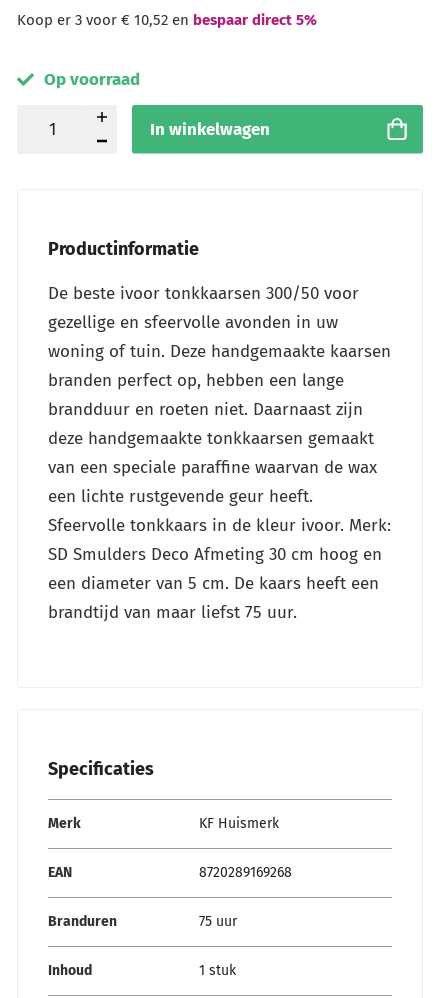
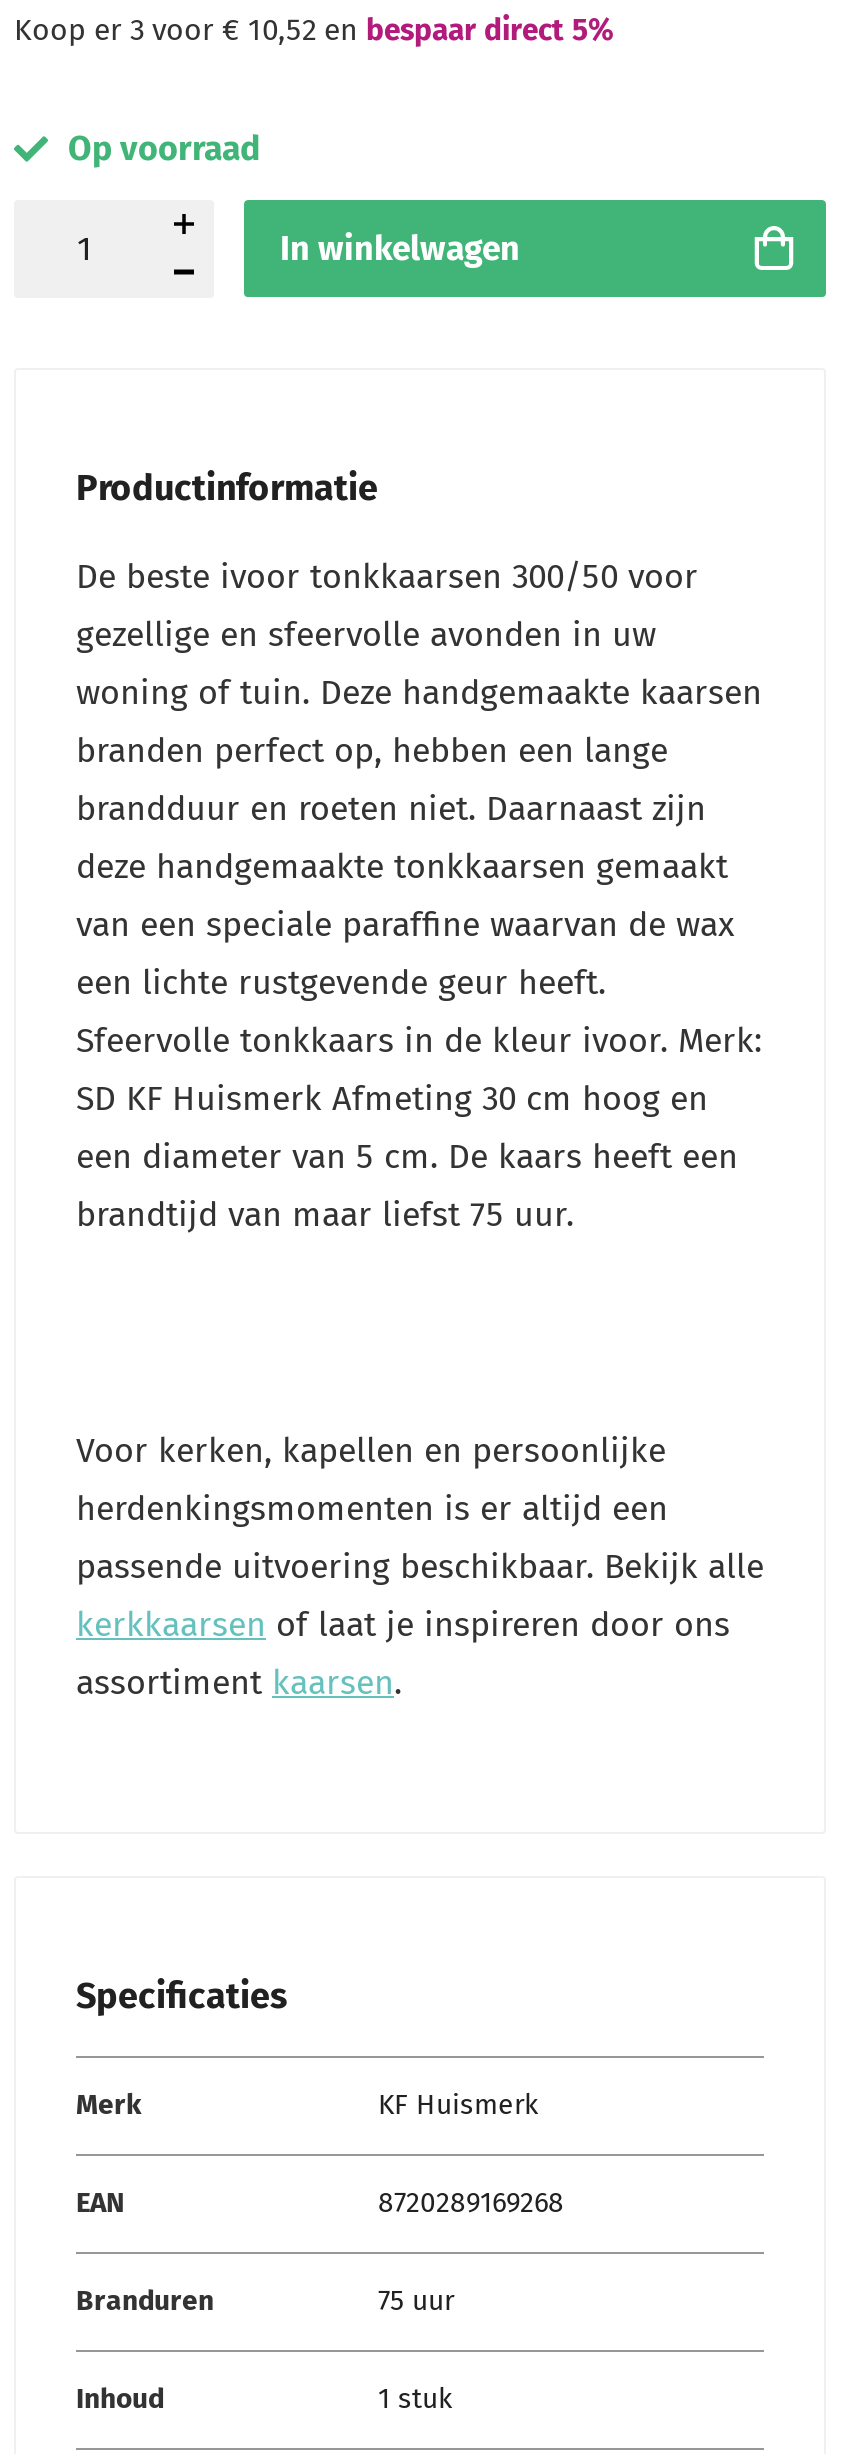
- SD Smulders Deco Afmeting 30 cm hoog en
+ SD KF Huismerk Afmeting 30 cm hoog en

+ Voor kerken, kapellen en persoonlijke
+ herdenkingsmomenten is er altijd een
+ passende uitvoering beschikbaar. Bekijk alle
+ kerkkaarsen of laat je inspireren door ons
+ assortiment kaarsen.
